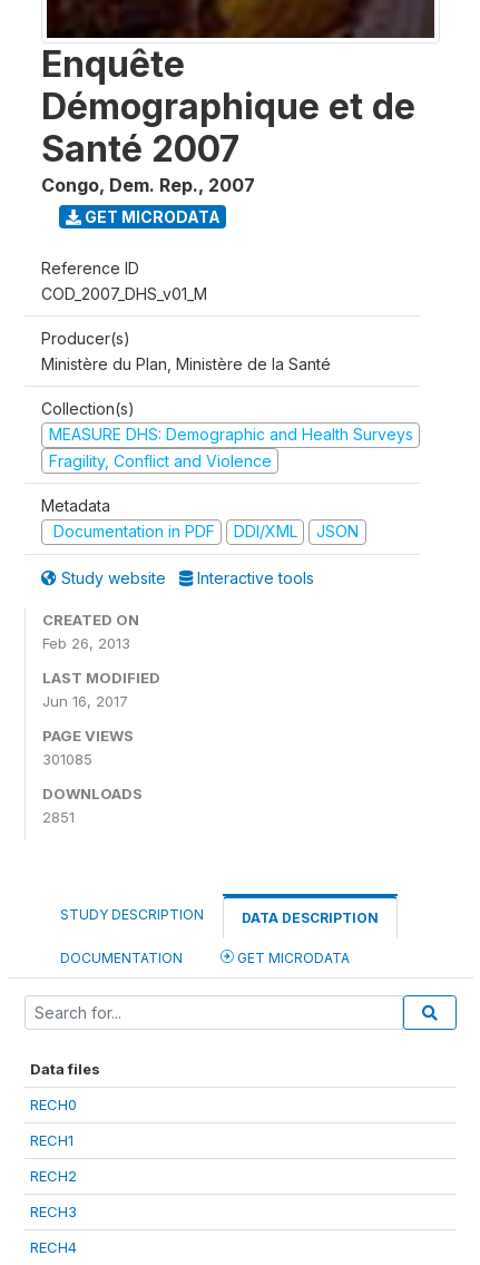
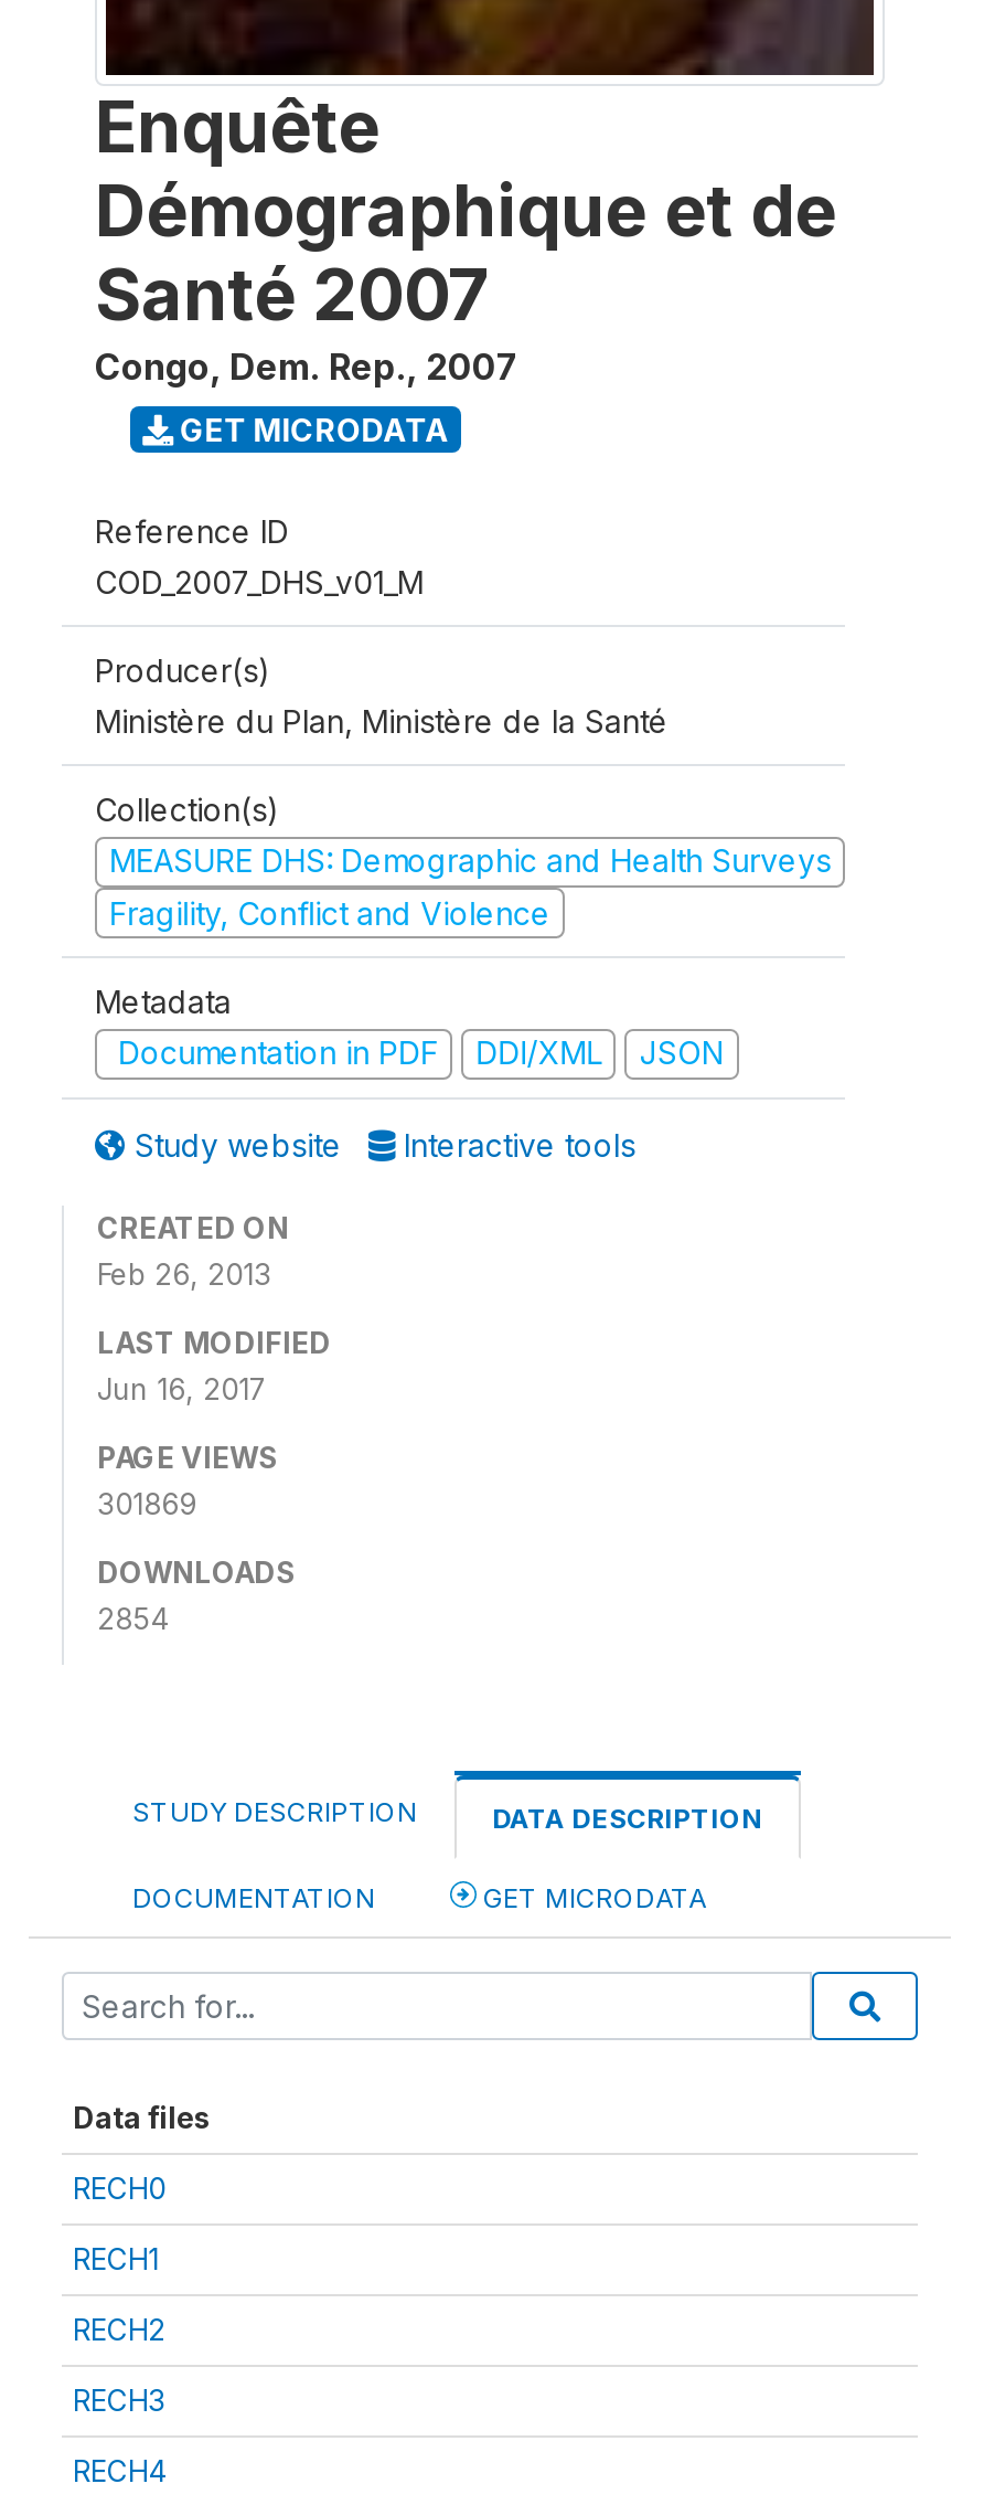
- 301085
+ 301869

- 2851
+ 2854
